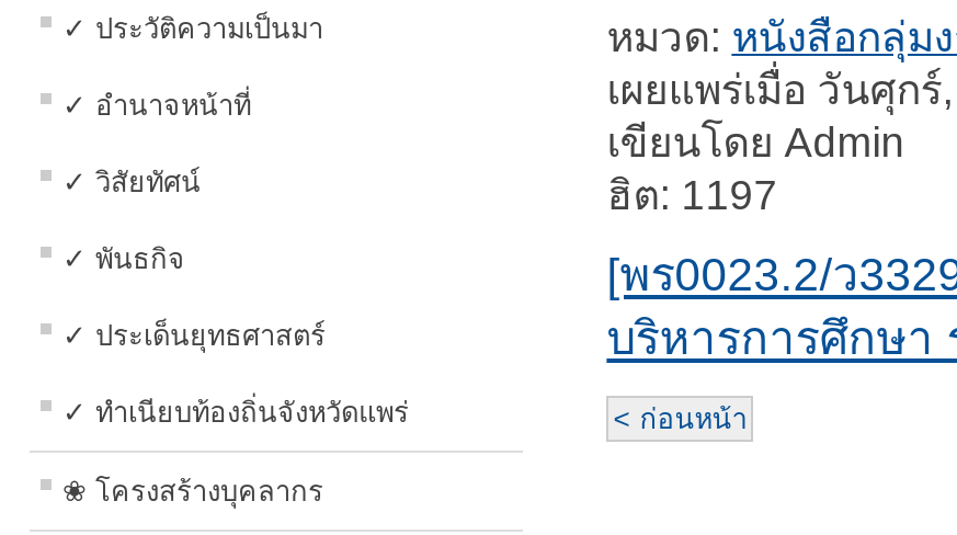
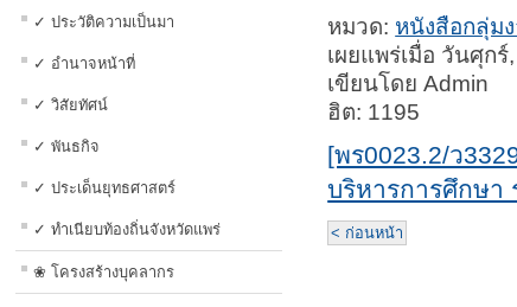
- ฮิต: 1197
+ ฮิต: 1195
